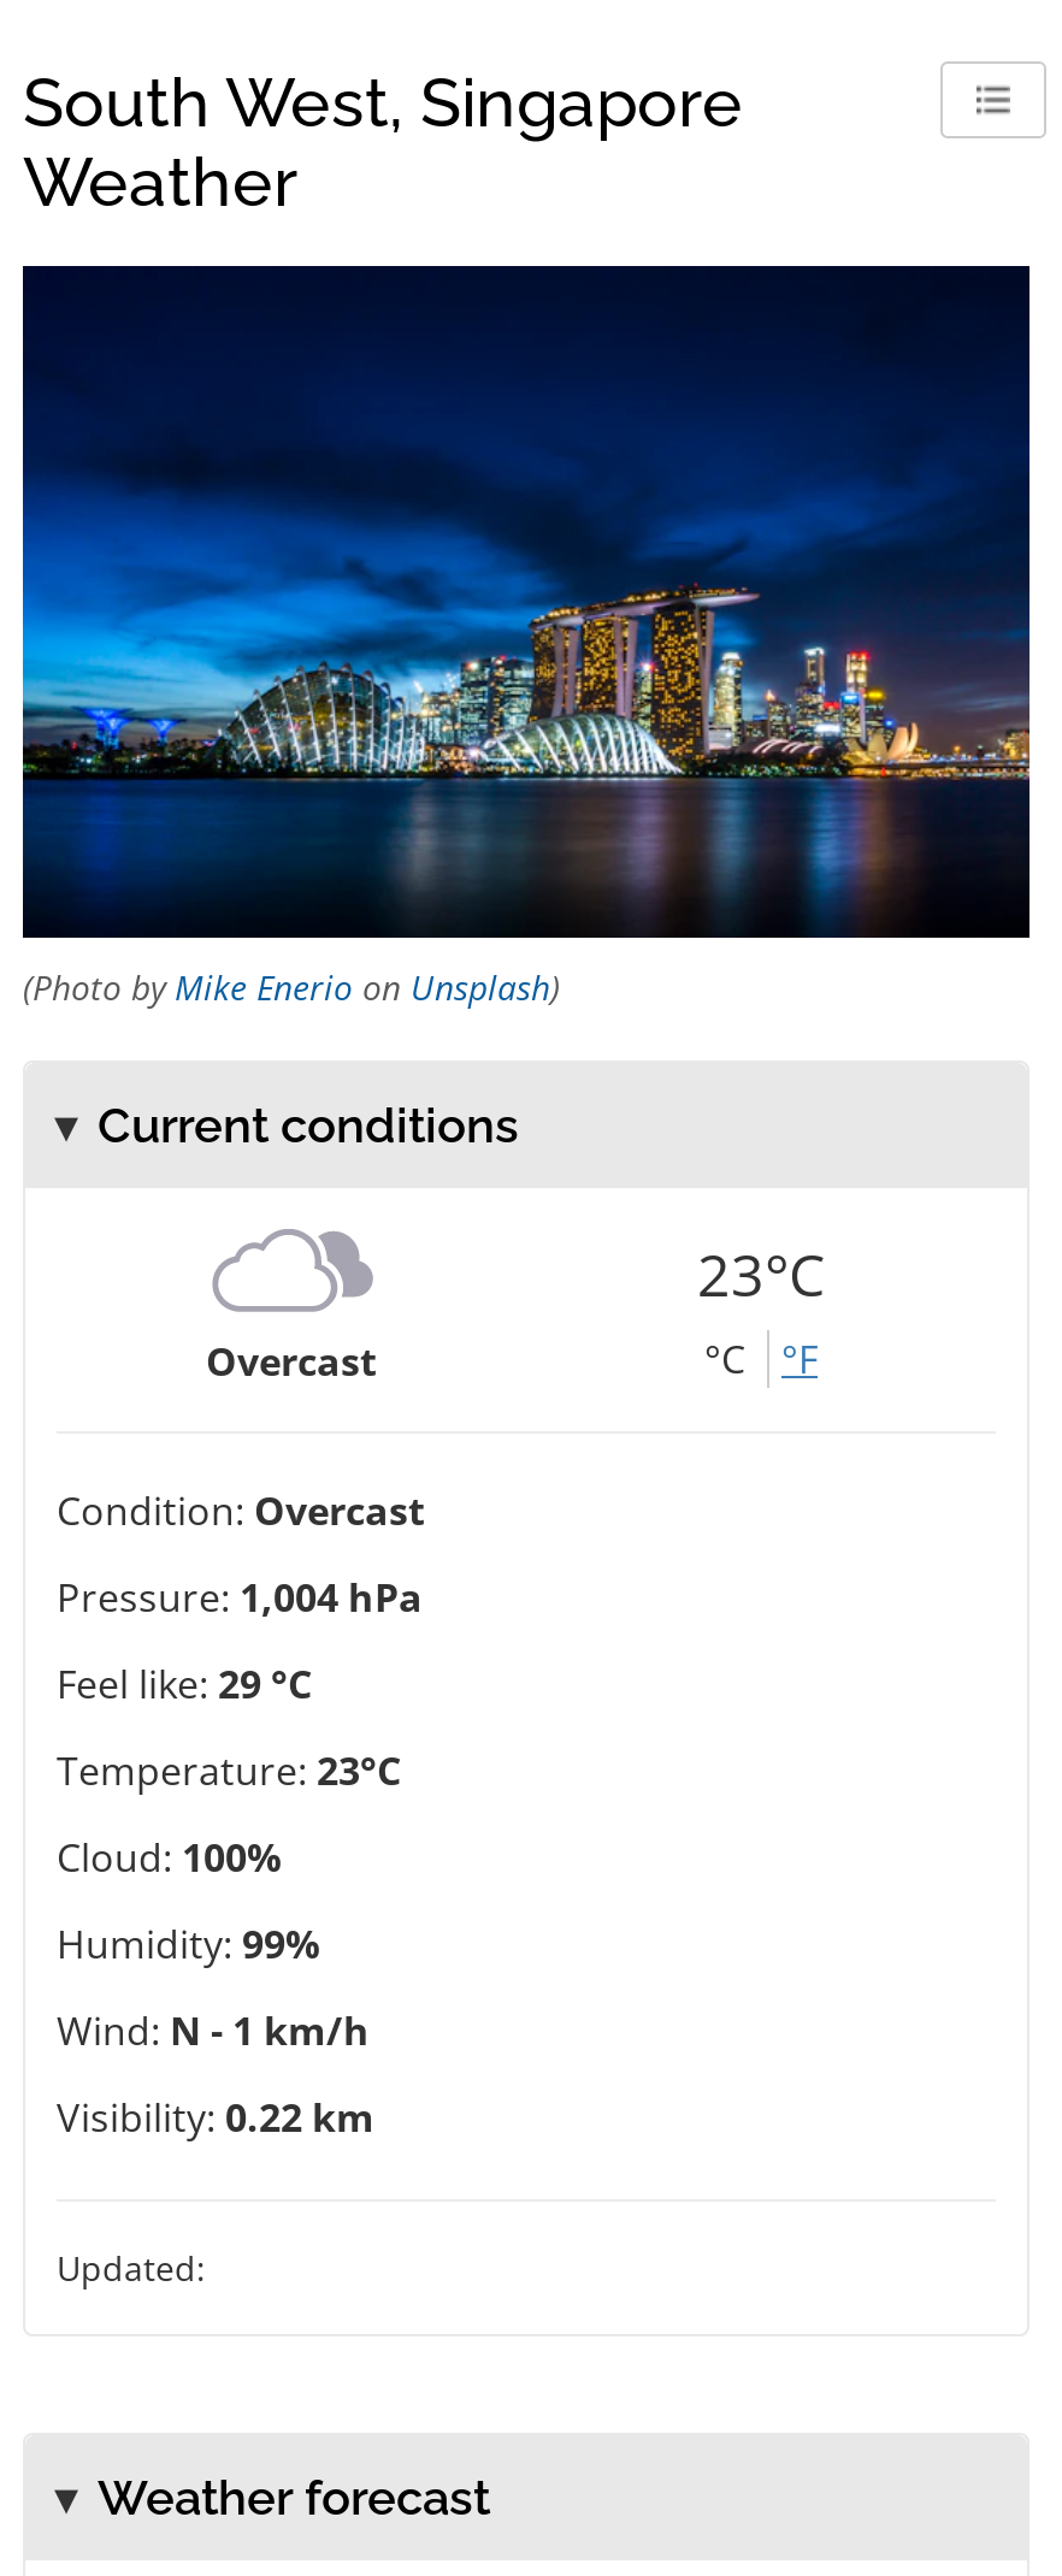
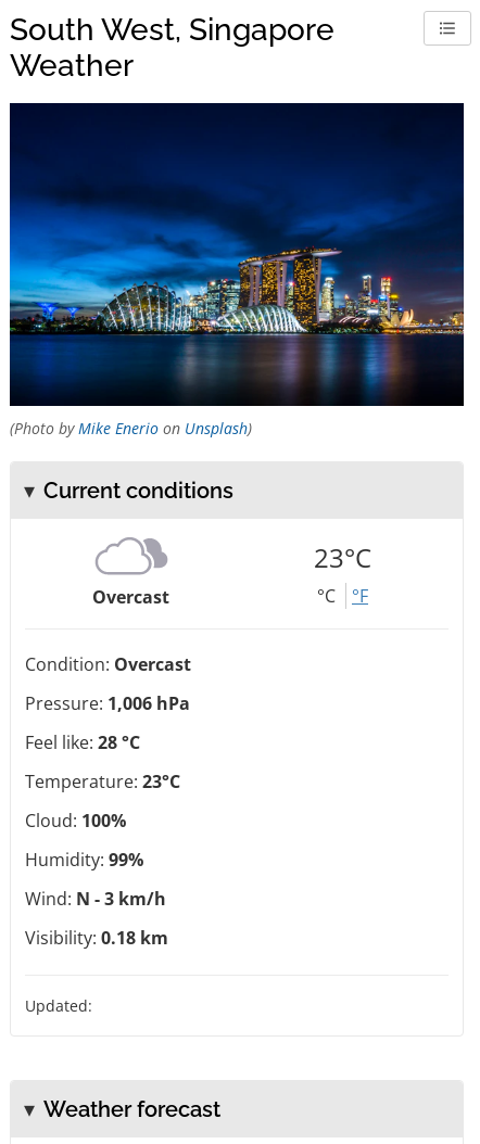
- Pressure: 1,004 hPa
+ Pressure: 1,006 hPa

- Feel like: 29 °C
+ Feel like: 28 °C

- Wind: N - 1 km/h
+ Wind: N - 3 km/h

- Visibility: 0.22 km
+ Visibility: 0.18 km
